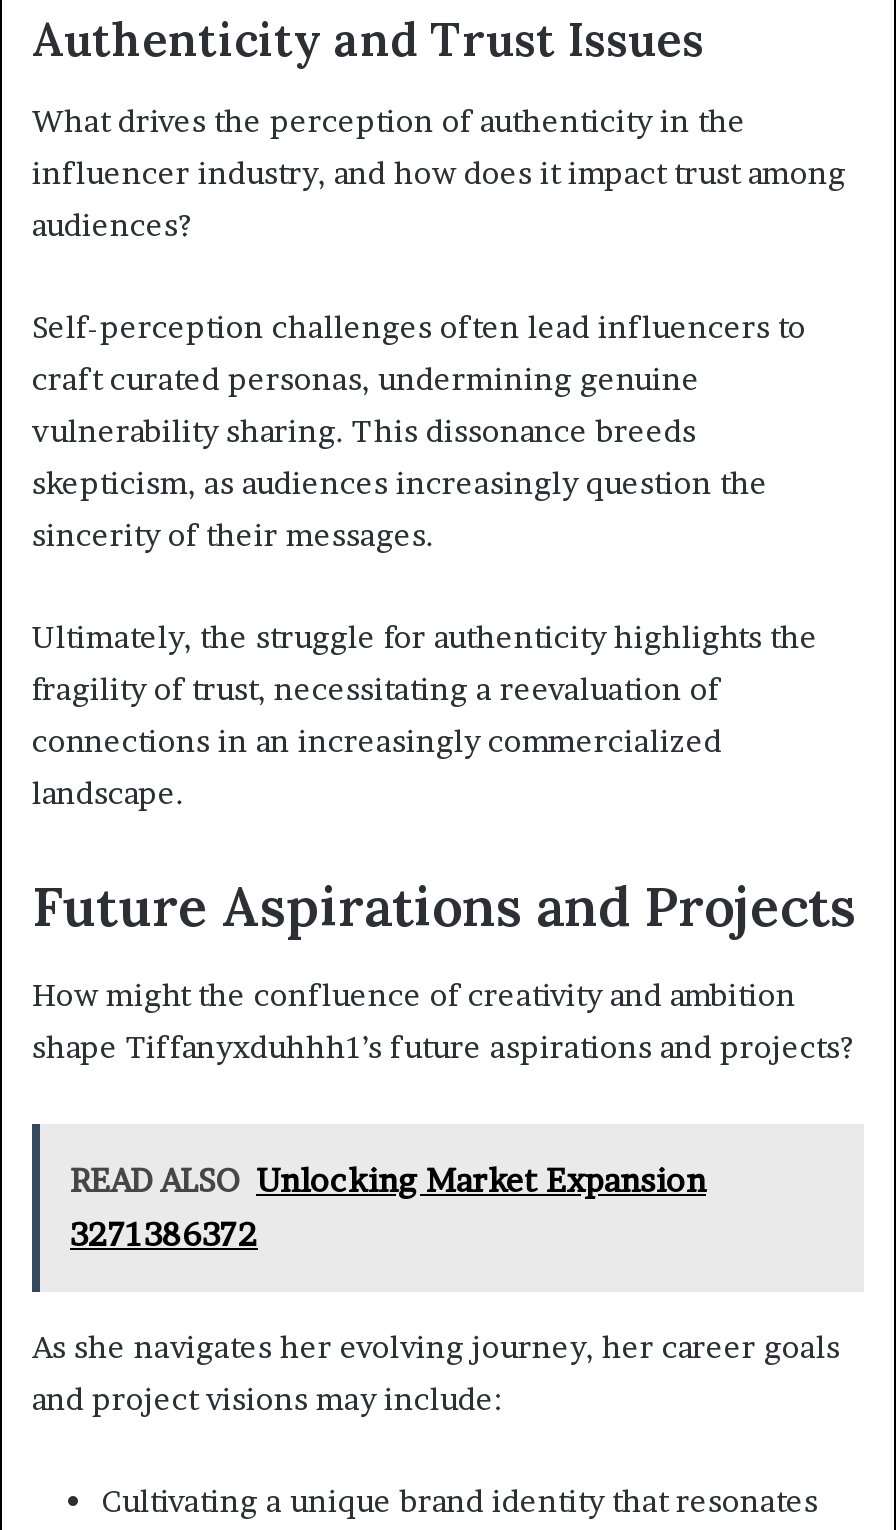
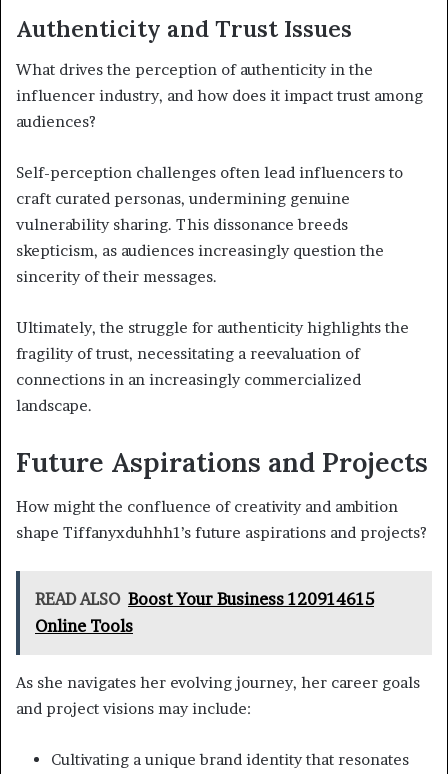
- READ ALSO Unlocking Market Expansion
- 3271386372
+ READ ALSO Boost Your Business 120914615
+ Online Tools
